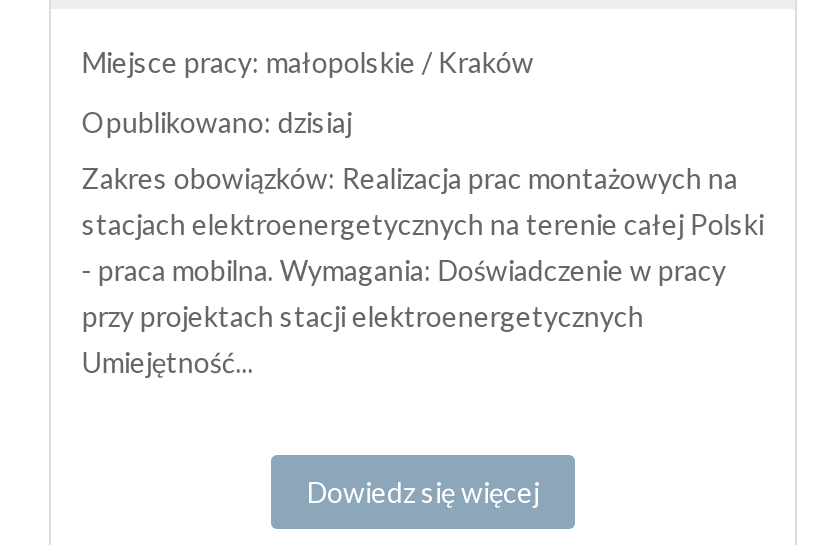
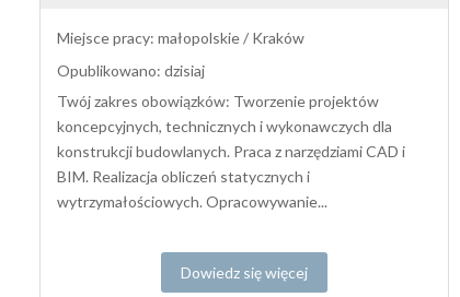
- Zakres obowiązków: Realizacja prac montażowych na
- stacjach elektroenergetycznych na terenie całej Polski
- - praca mobilna. Wymagania: Doświadczenie w pracy
- przy projektach stacji elektroenergetycznych
- Umiejętność...
+ Twój zakres obowiązków: Tworzenie projektów
+ koncepcyjnych, technicznych i wykonawczych dla
+ konstrukcji budowlanych. Praca z narzędziami CAD i
+ BIM. Realizacja obliczeń statycznych i
+ wytrzymałościowych. Opracowywanie...
